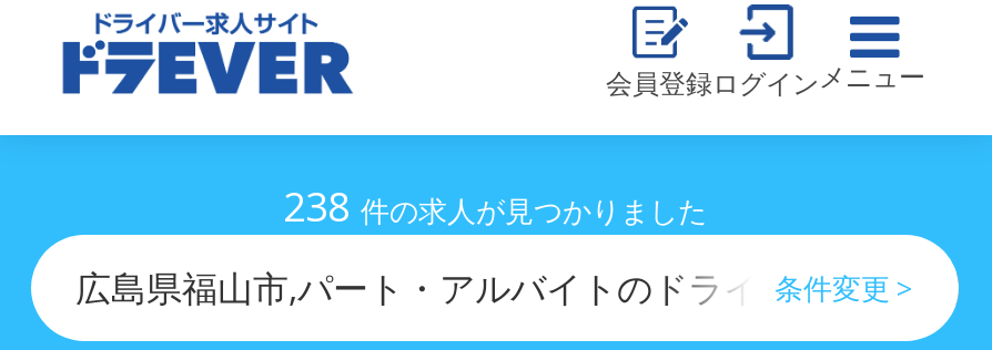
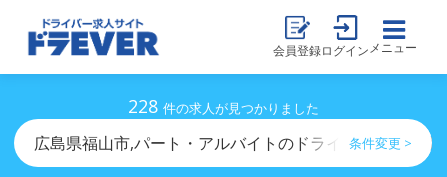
- 238件の求人が見つかりました
+ 228件の求人が見つかりました
